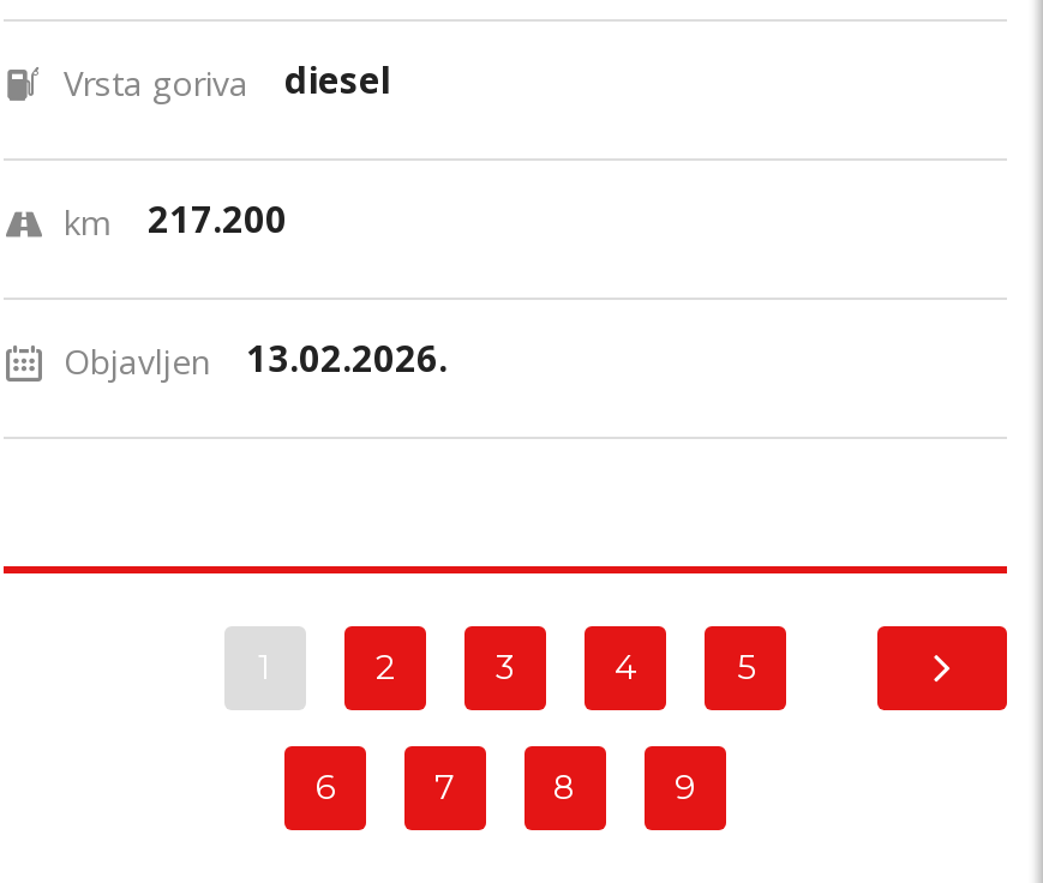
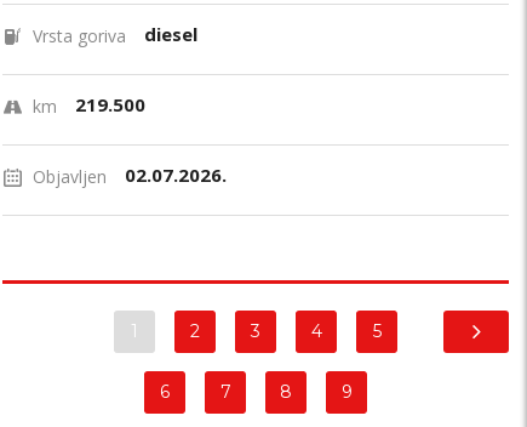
- km 217.200
+ km 219.500

- Objavljen 13.02.2026.
+ Objavljen 02.07.2026.
